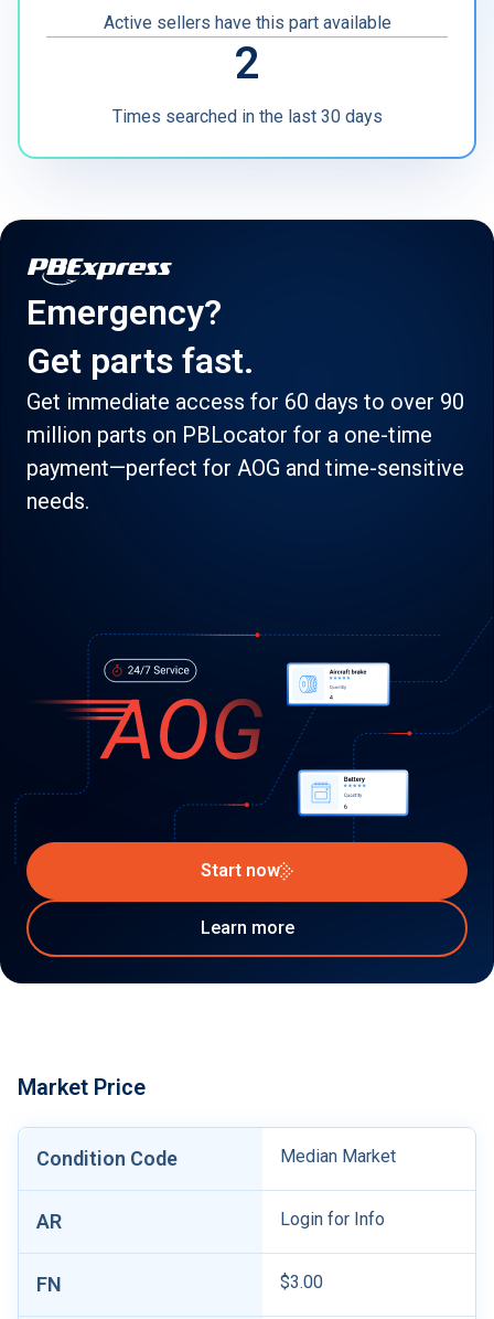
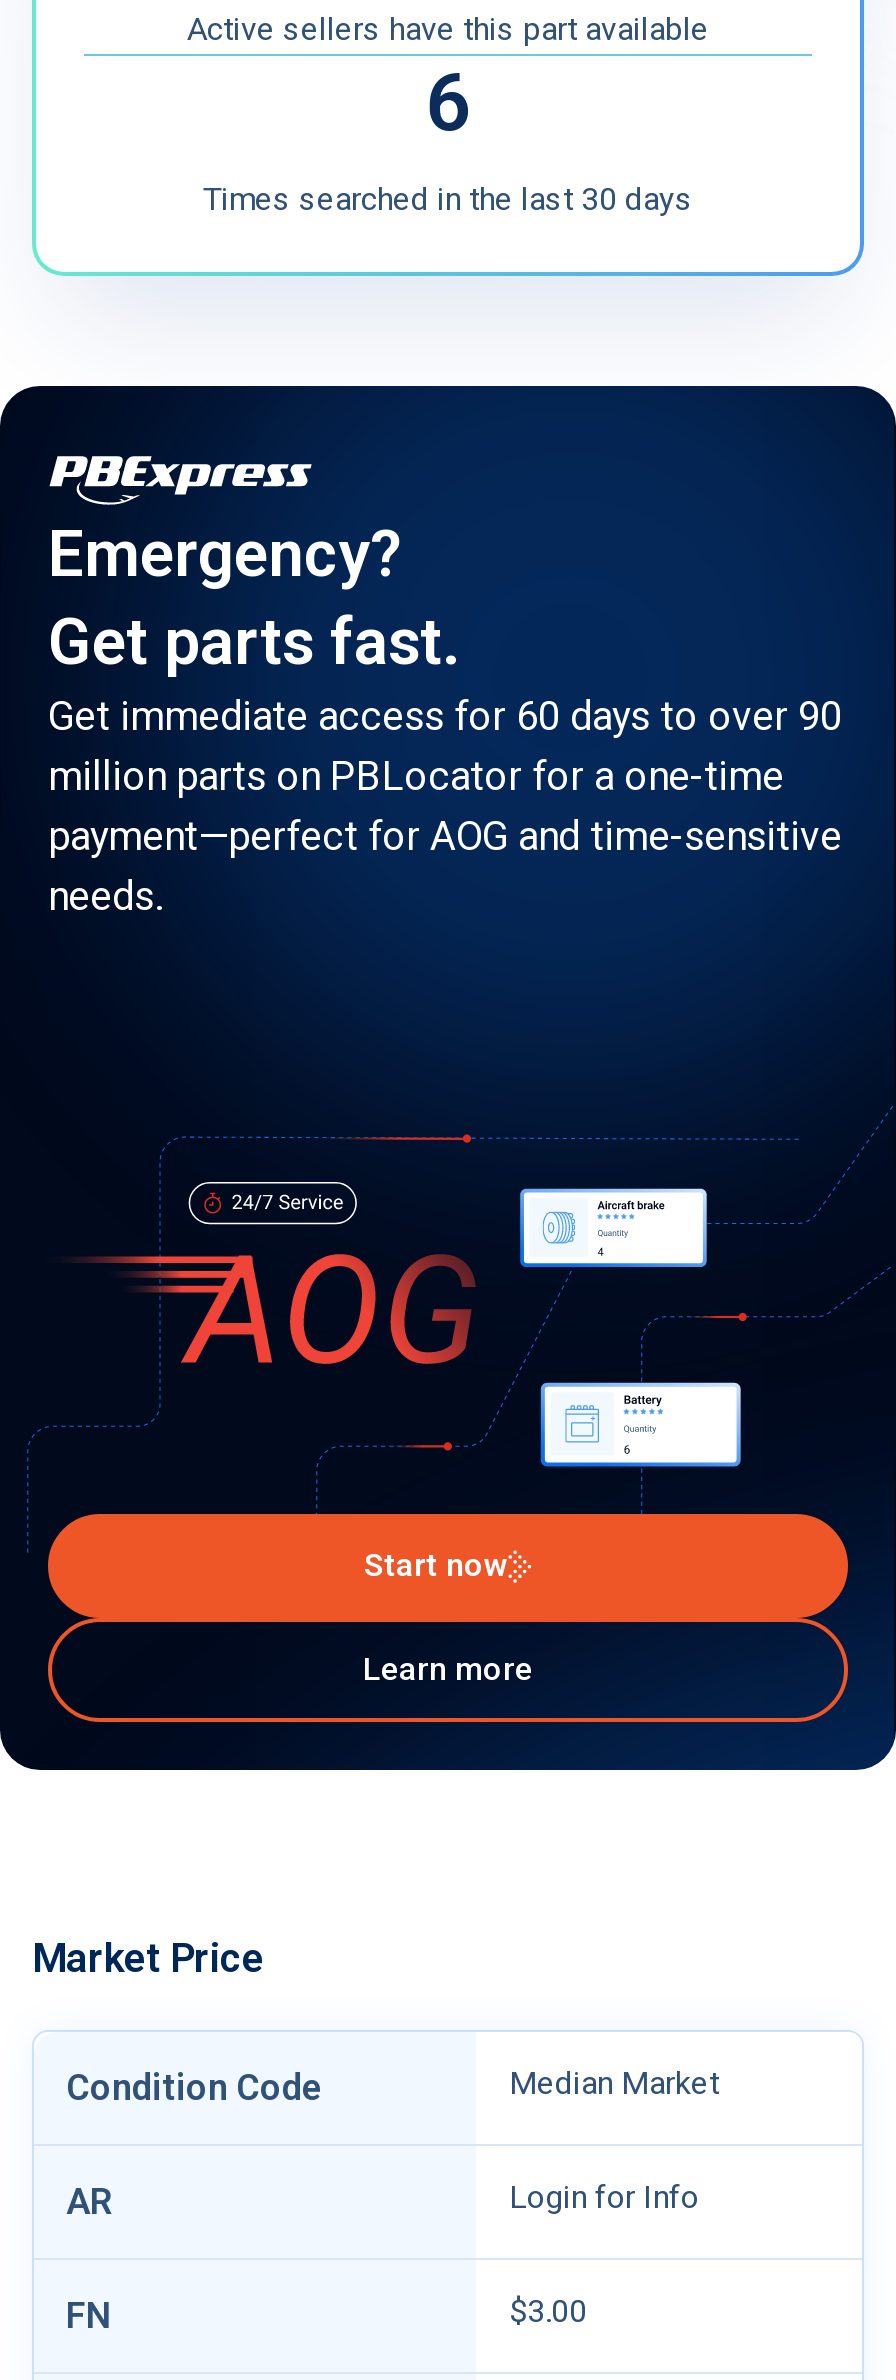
- 2
+ 6
